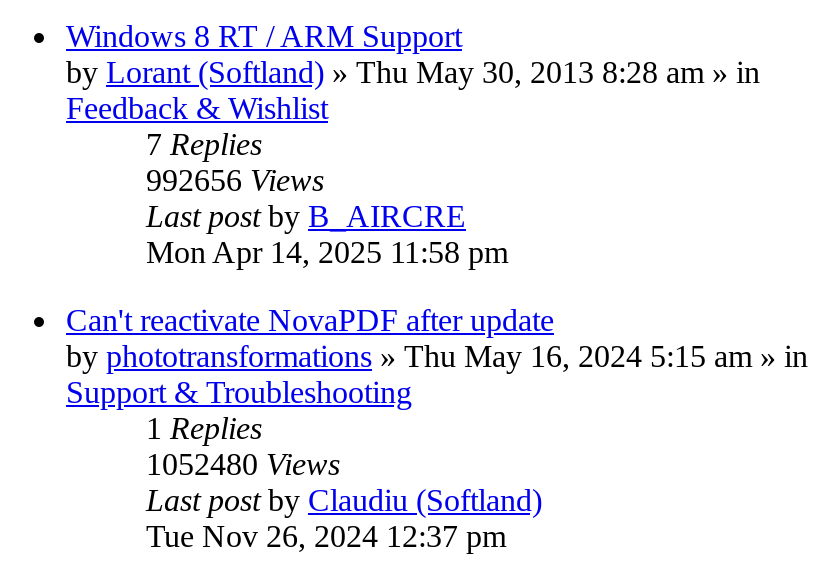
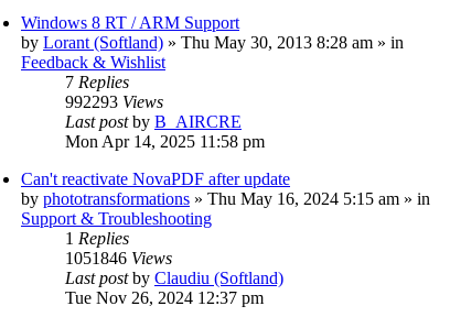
- 992656 Views
+ 992293 Views

- 1052480 Views
+ 1051846 Views
